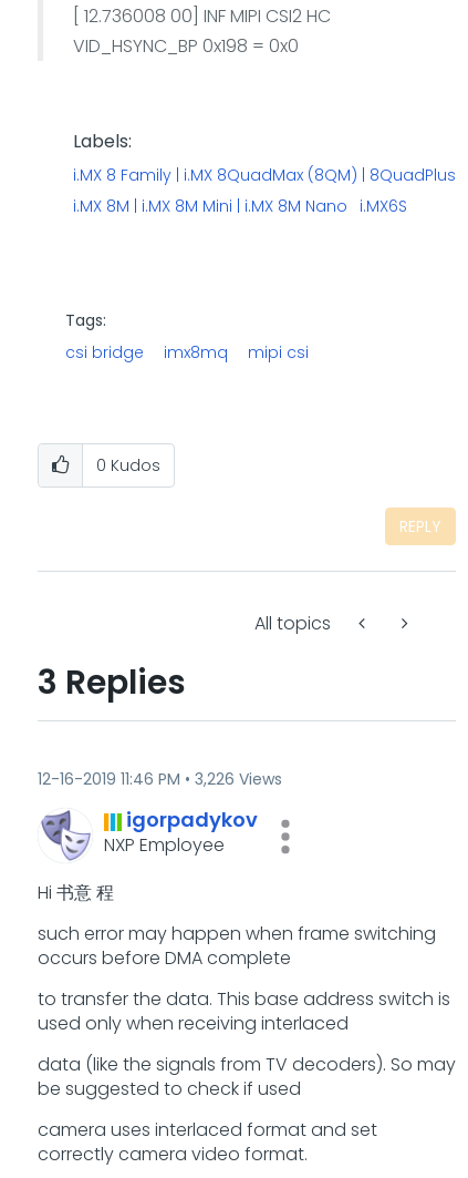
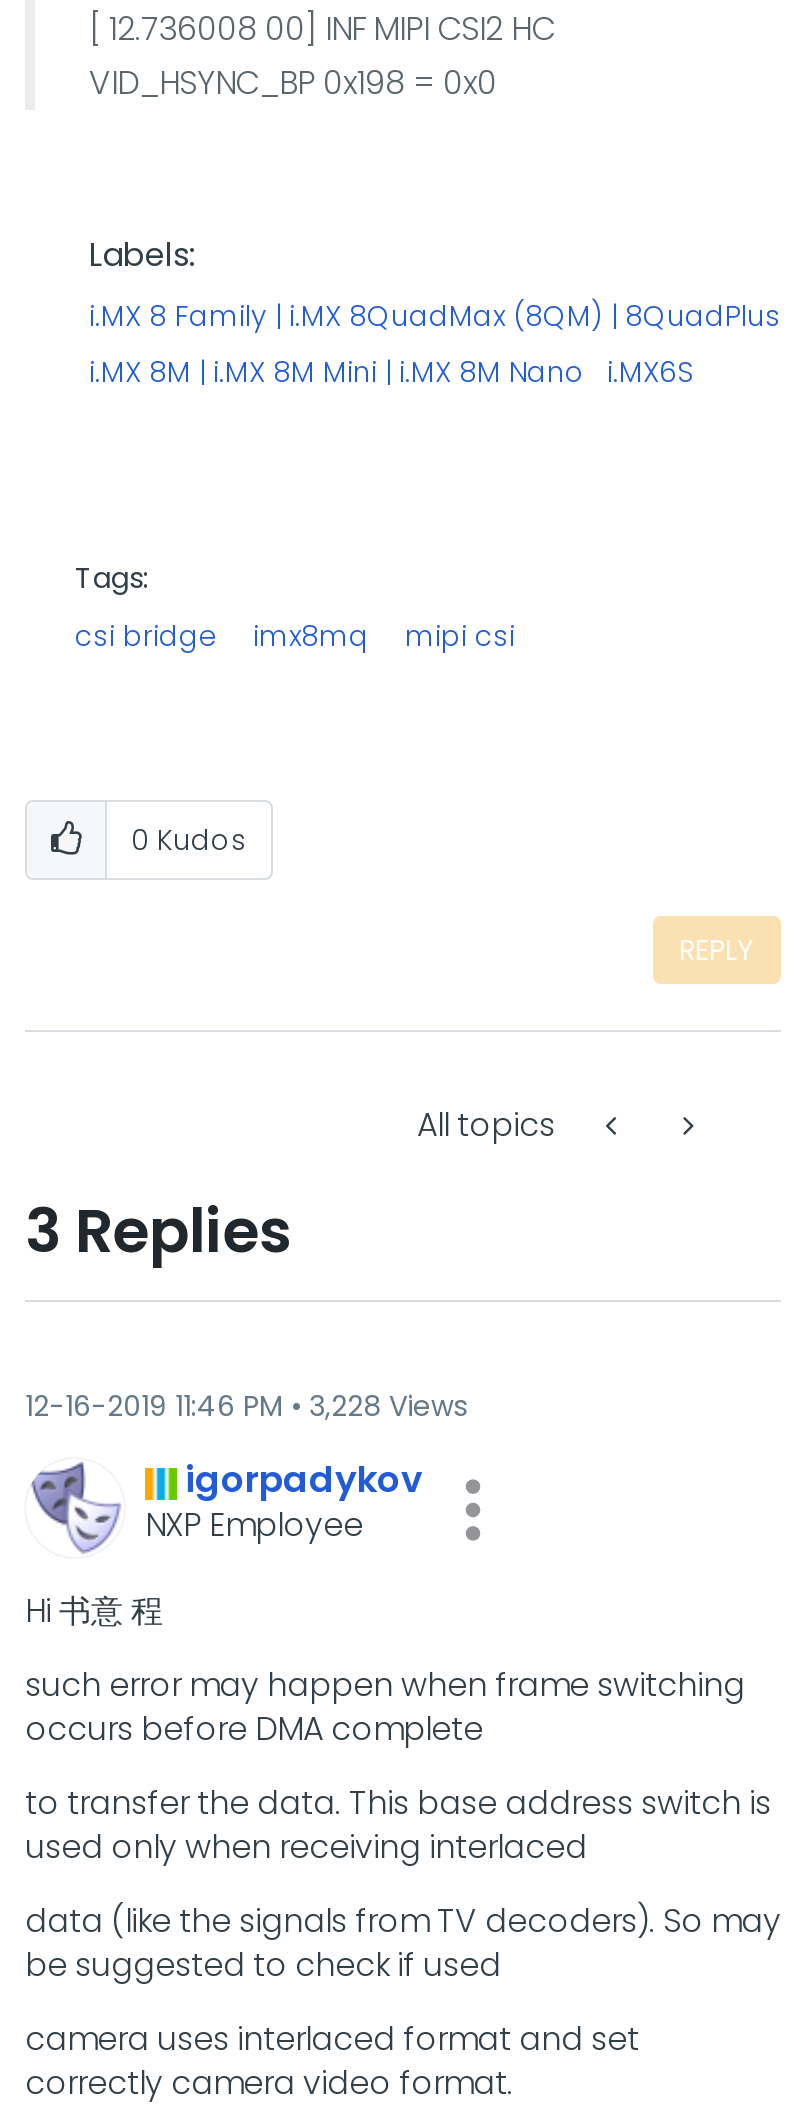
- 12-16-2019 11:46 PM 3,226 Views
+ 12-16-2019 11:46 PM 3,228 Views
